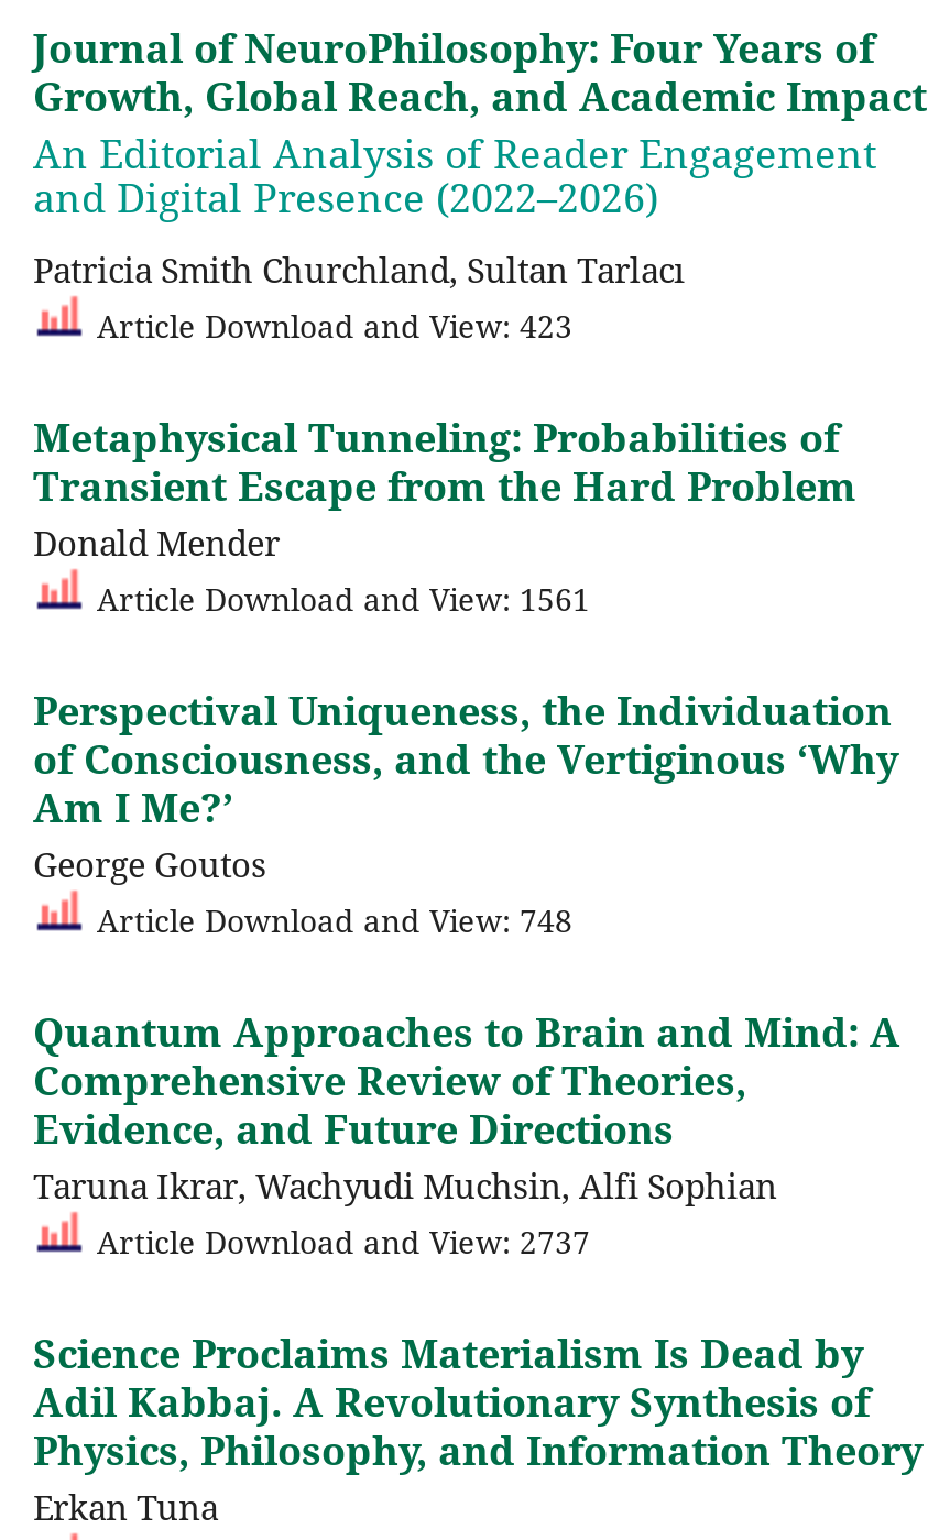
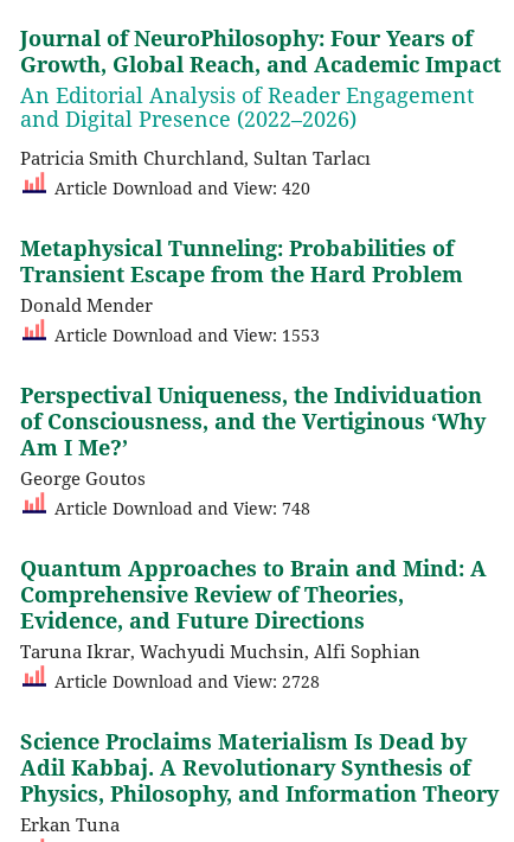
- Article Download and View: 423
+ Article Download and View: 420

- Article Download and View: 1561
+ Article Download and View: 1553

- Article Download and View: 2737
+ Article Download and View: 2728
